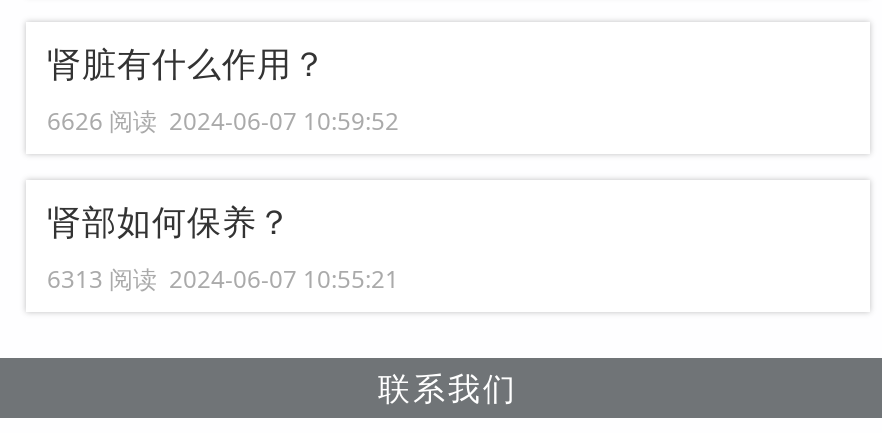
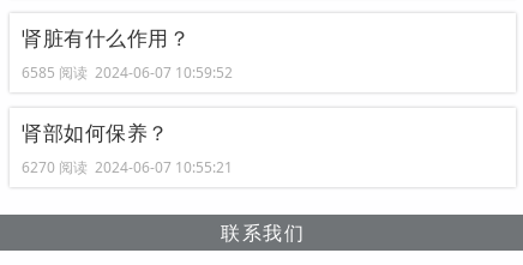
- 6626 阅读 2024-06-07 10:59:52
+ 6585 阅读 2024-06-07 10:59:52

- 6313 阅读 2024-06-07 10:55:21
+ 6270 阅读 2024-06-07 10:55:21
